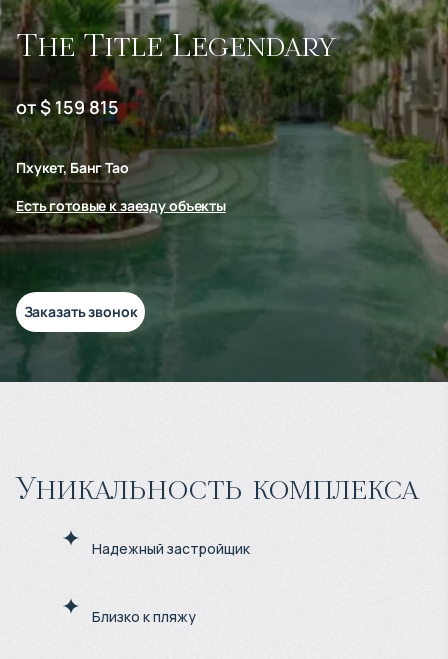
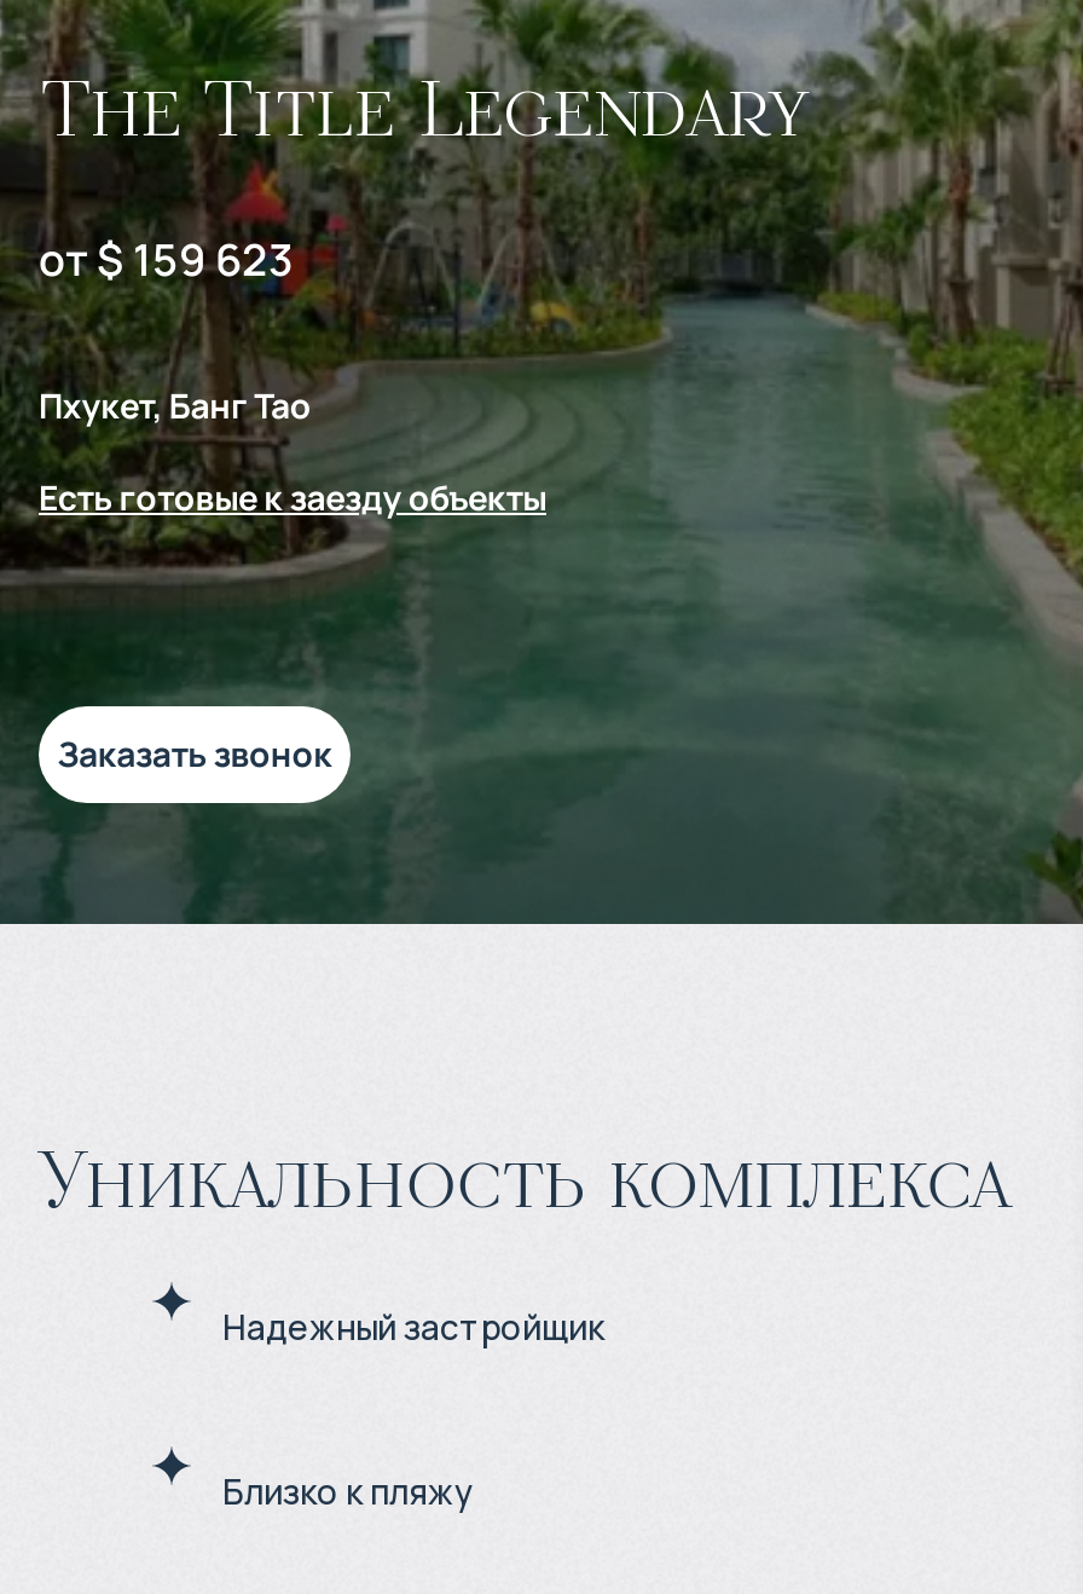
- от $ 159 815
+ от $ 159 623
